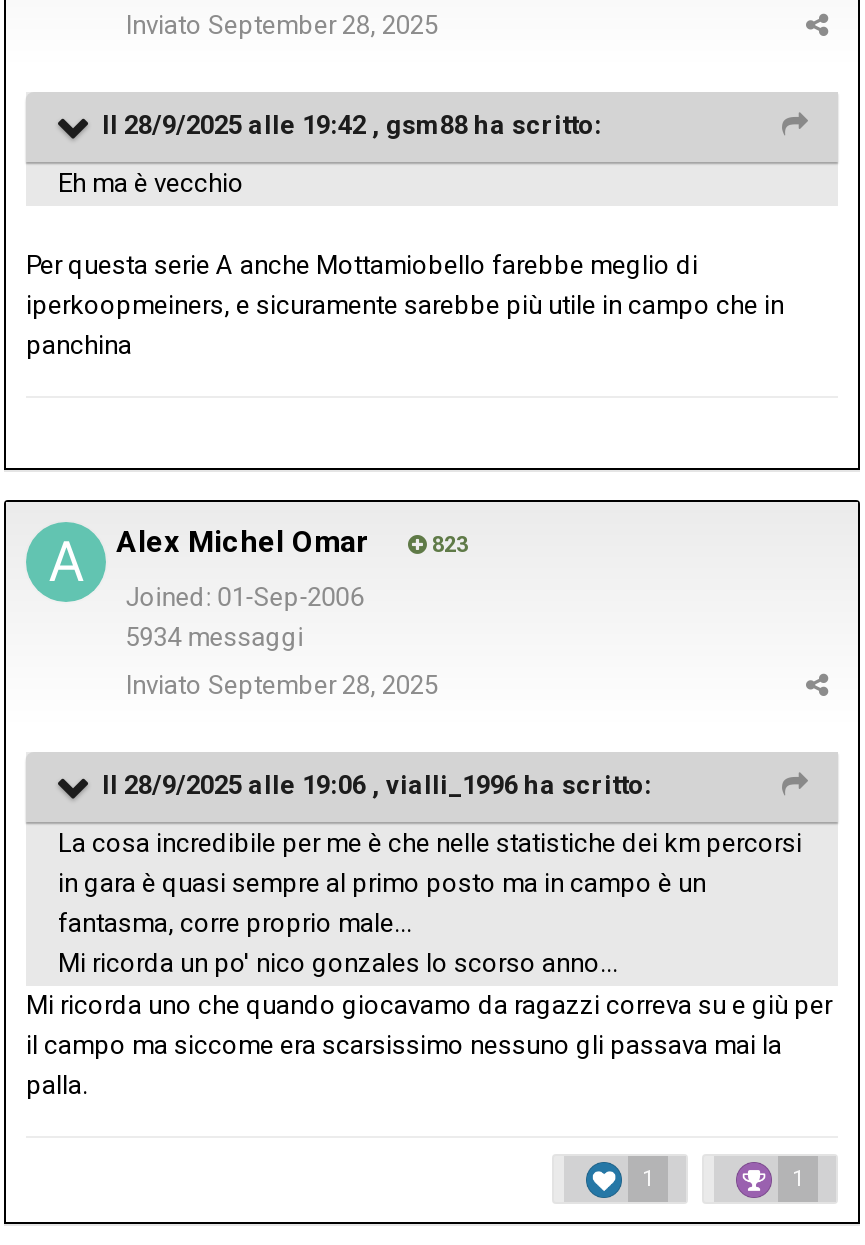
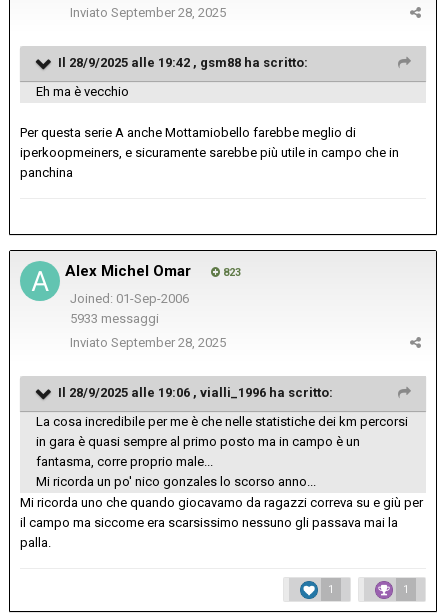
- 5934 messaggi
+ 5933 messaggi
